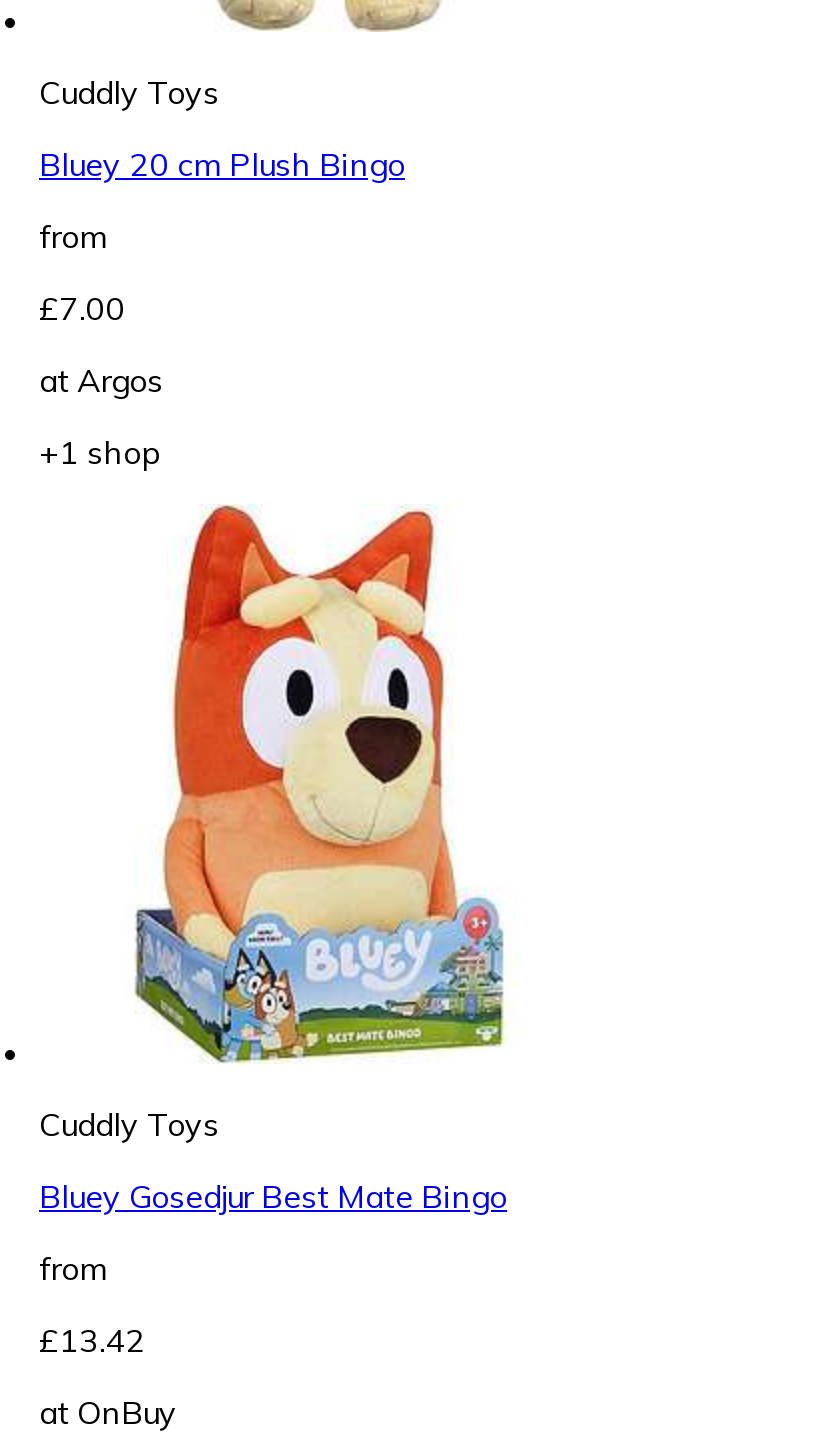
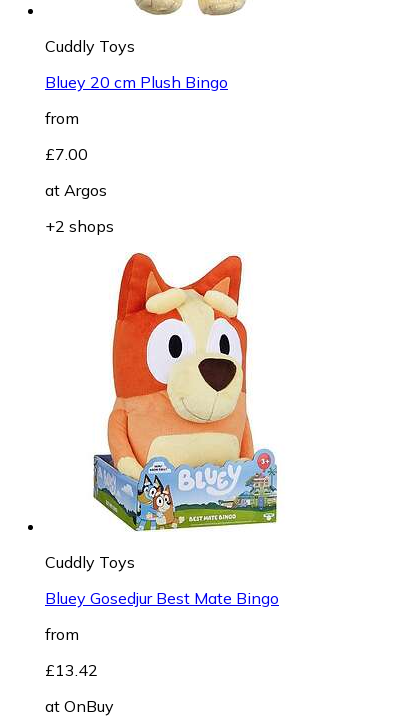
- +1 shop
+ +2 shops
